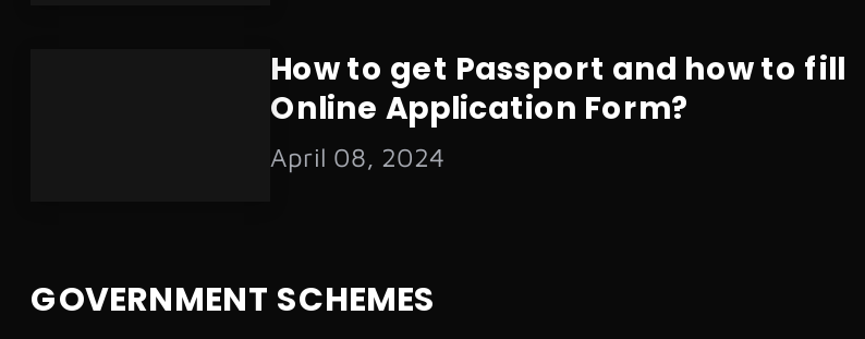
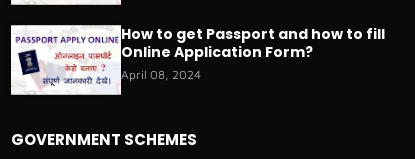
+ [image]
